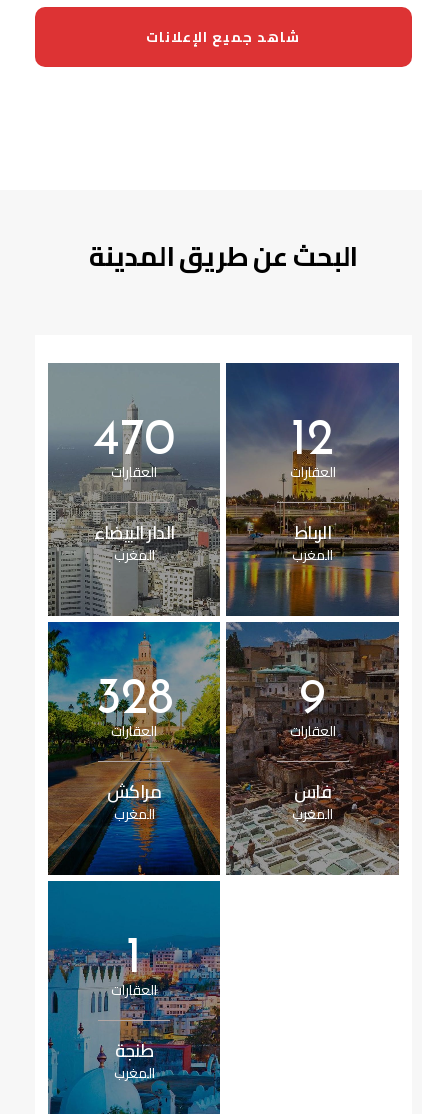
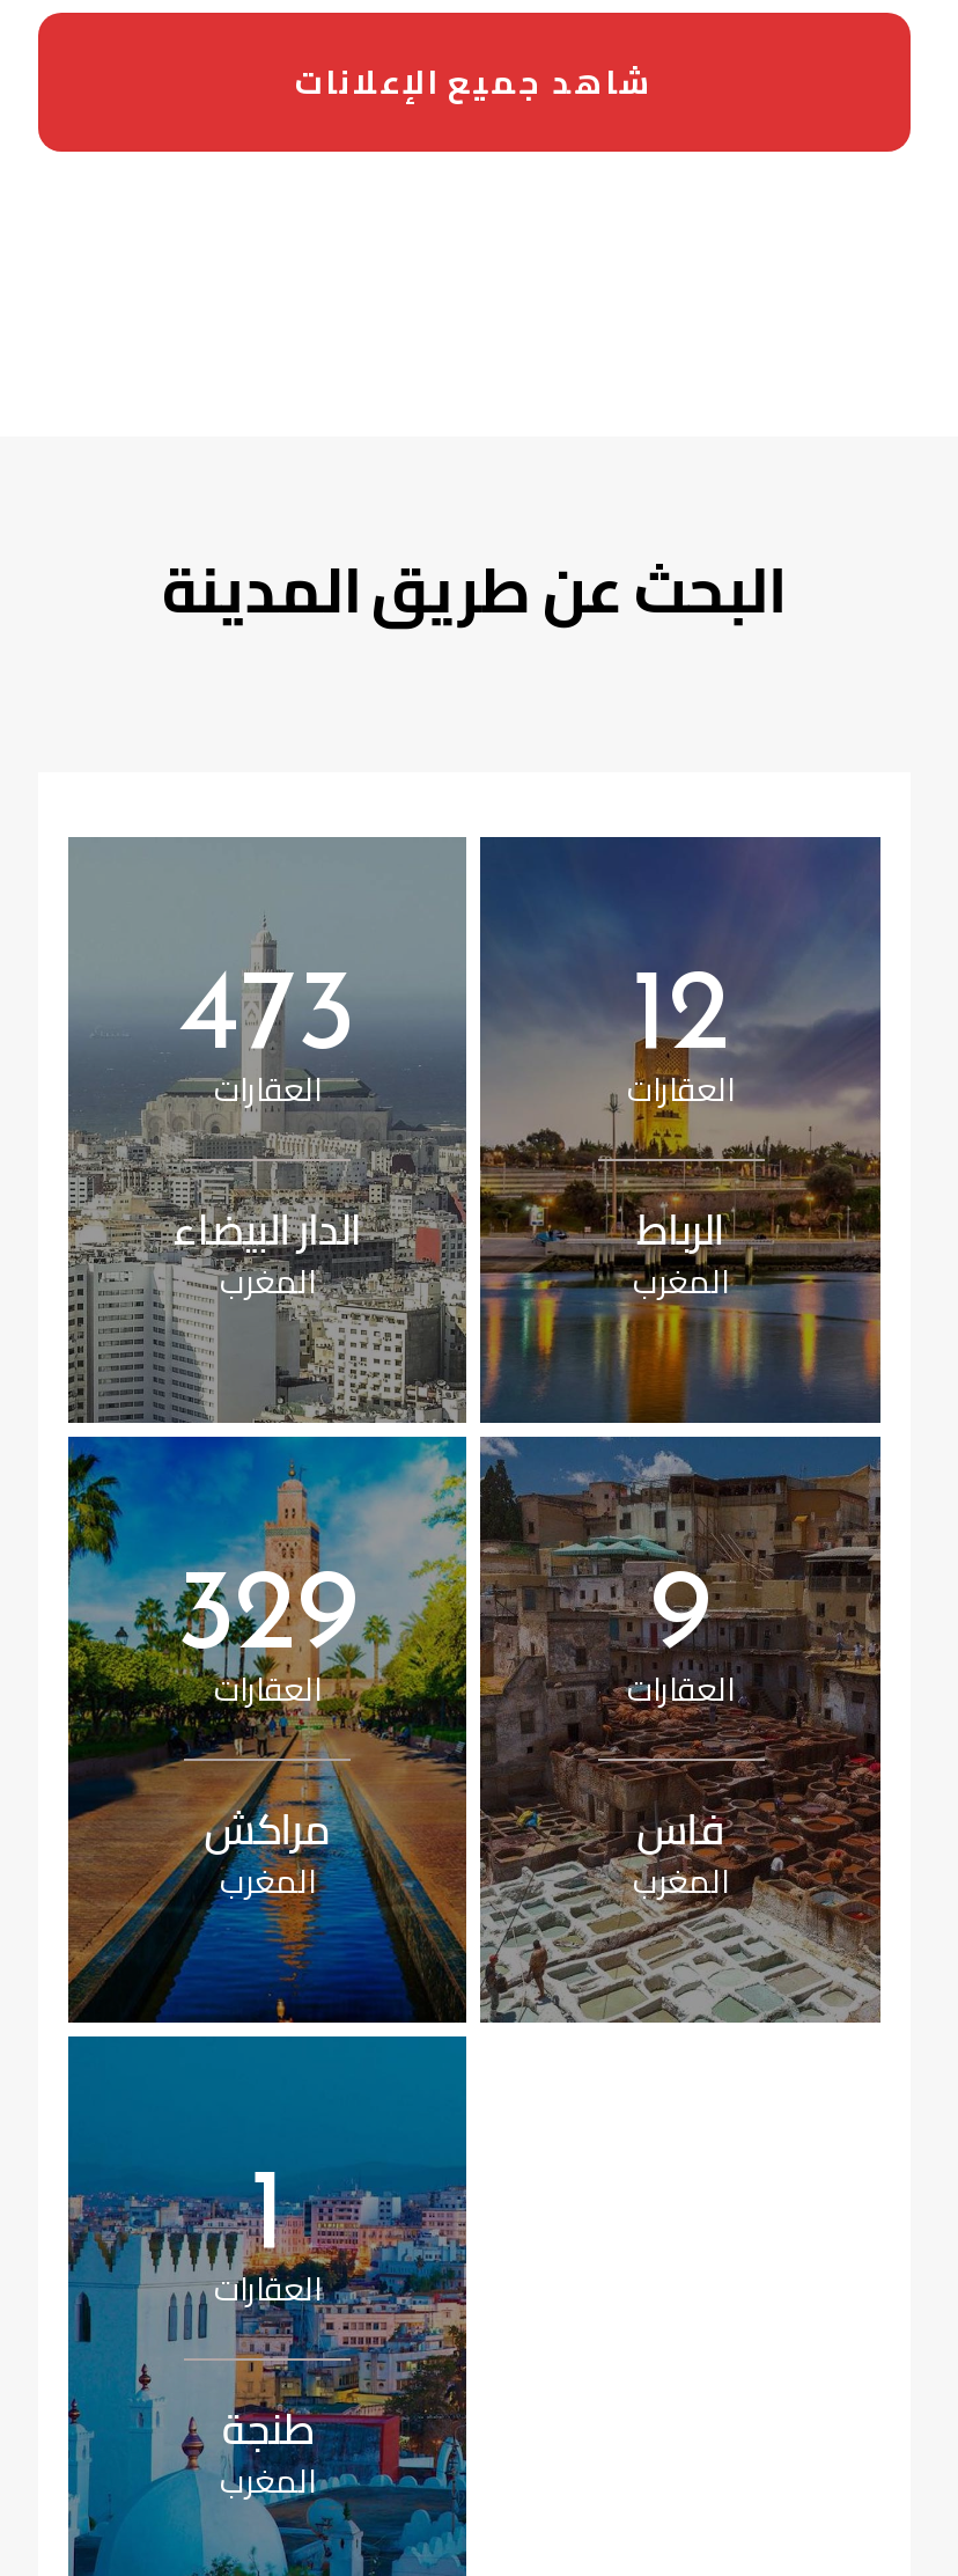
- 470
+ 473

- 328
+ 329
